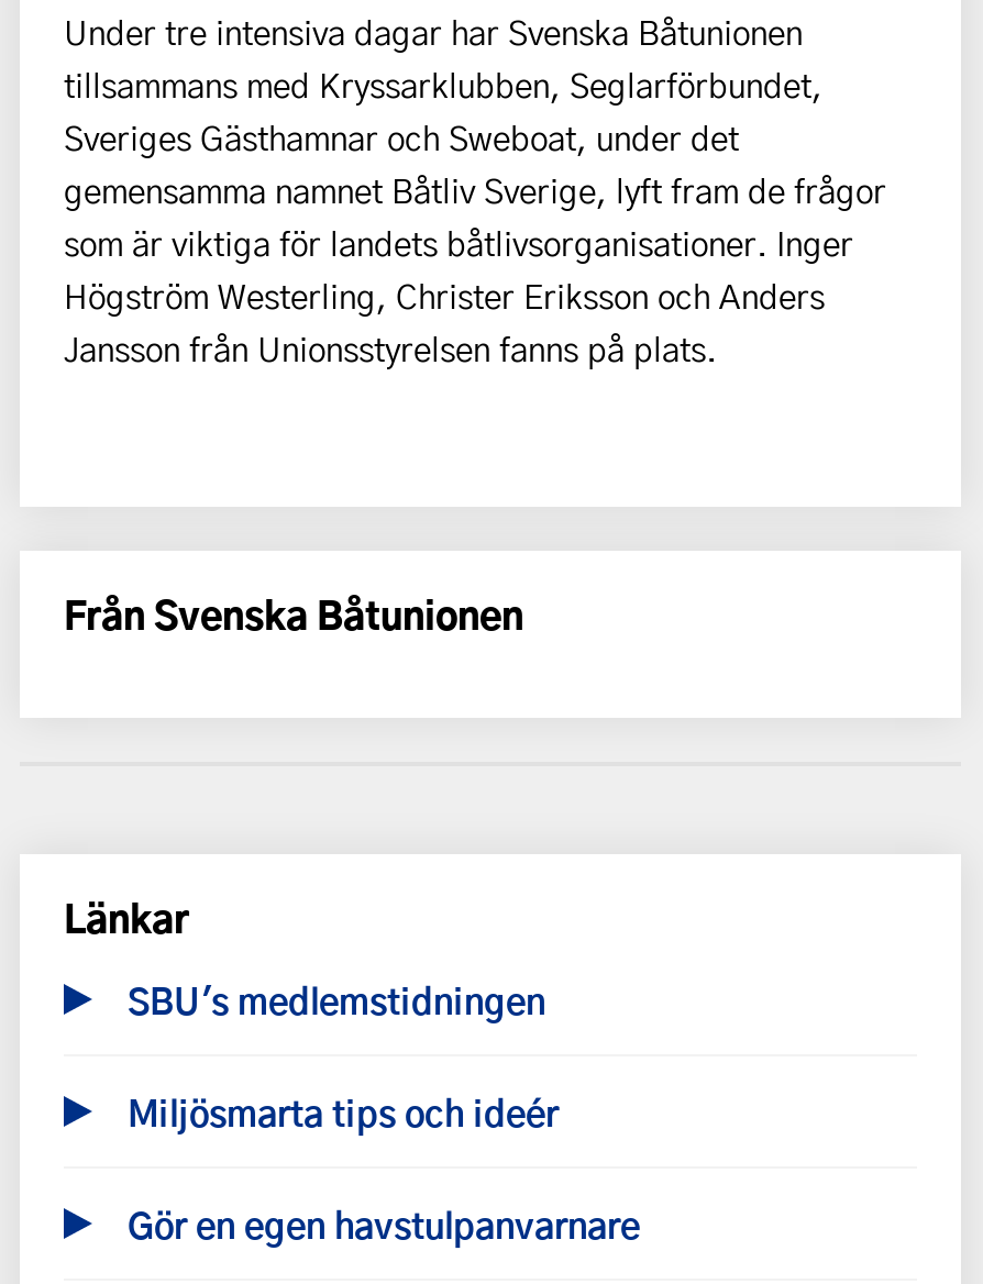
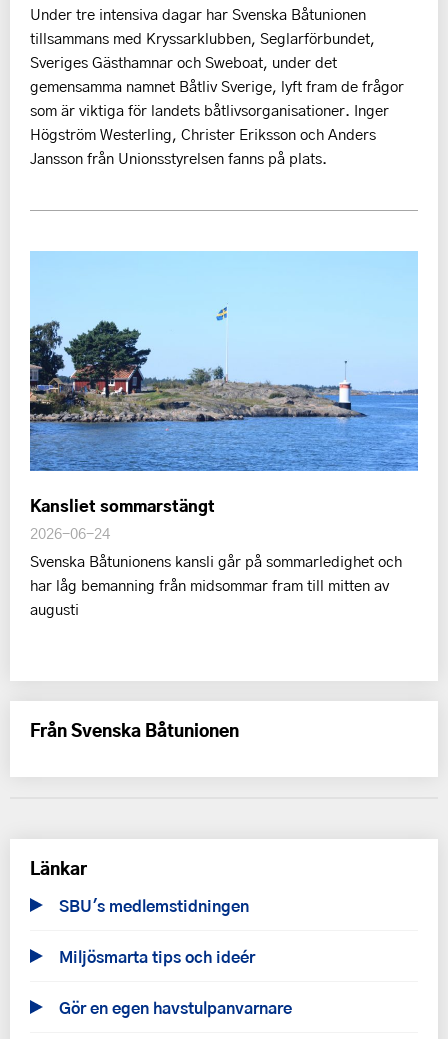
+ [image]
+ Kansliet sommarstängt
+ 2026-06-24
+ Svenska Båtunionens kansli går på sommarledighet och
+ har låg bemanning från midsommar fram till mitten av
+ augusti
